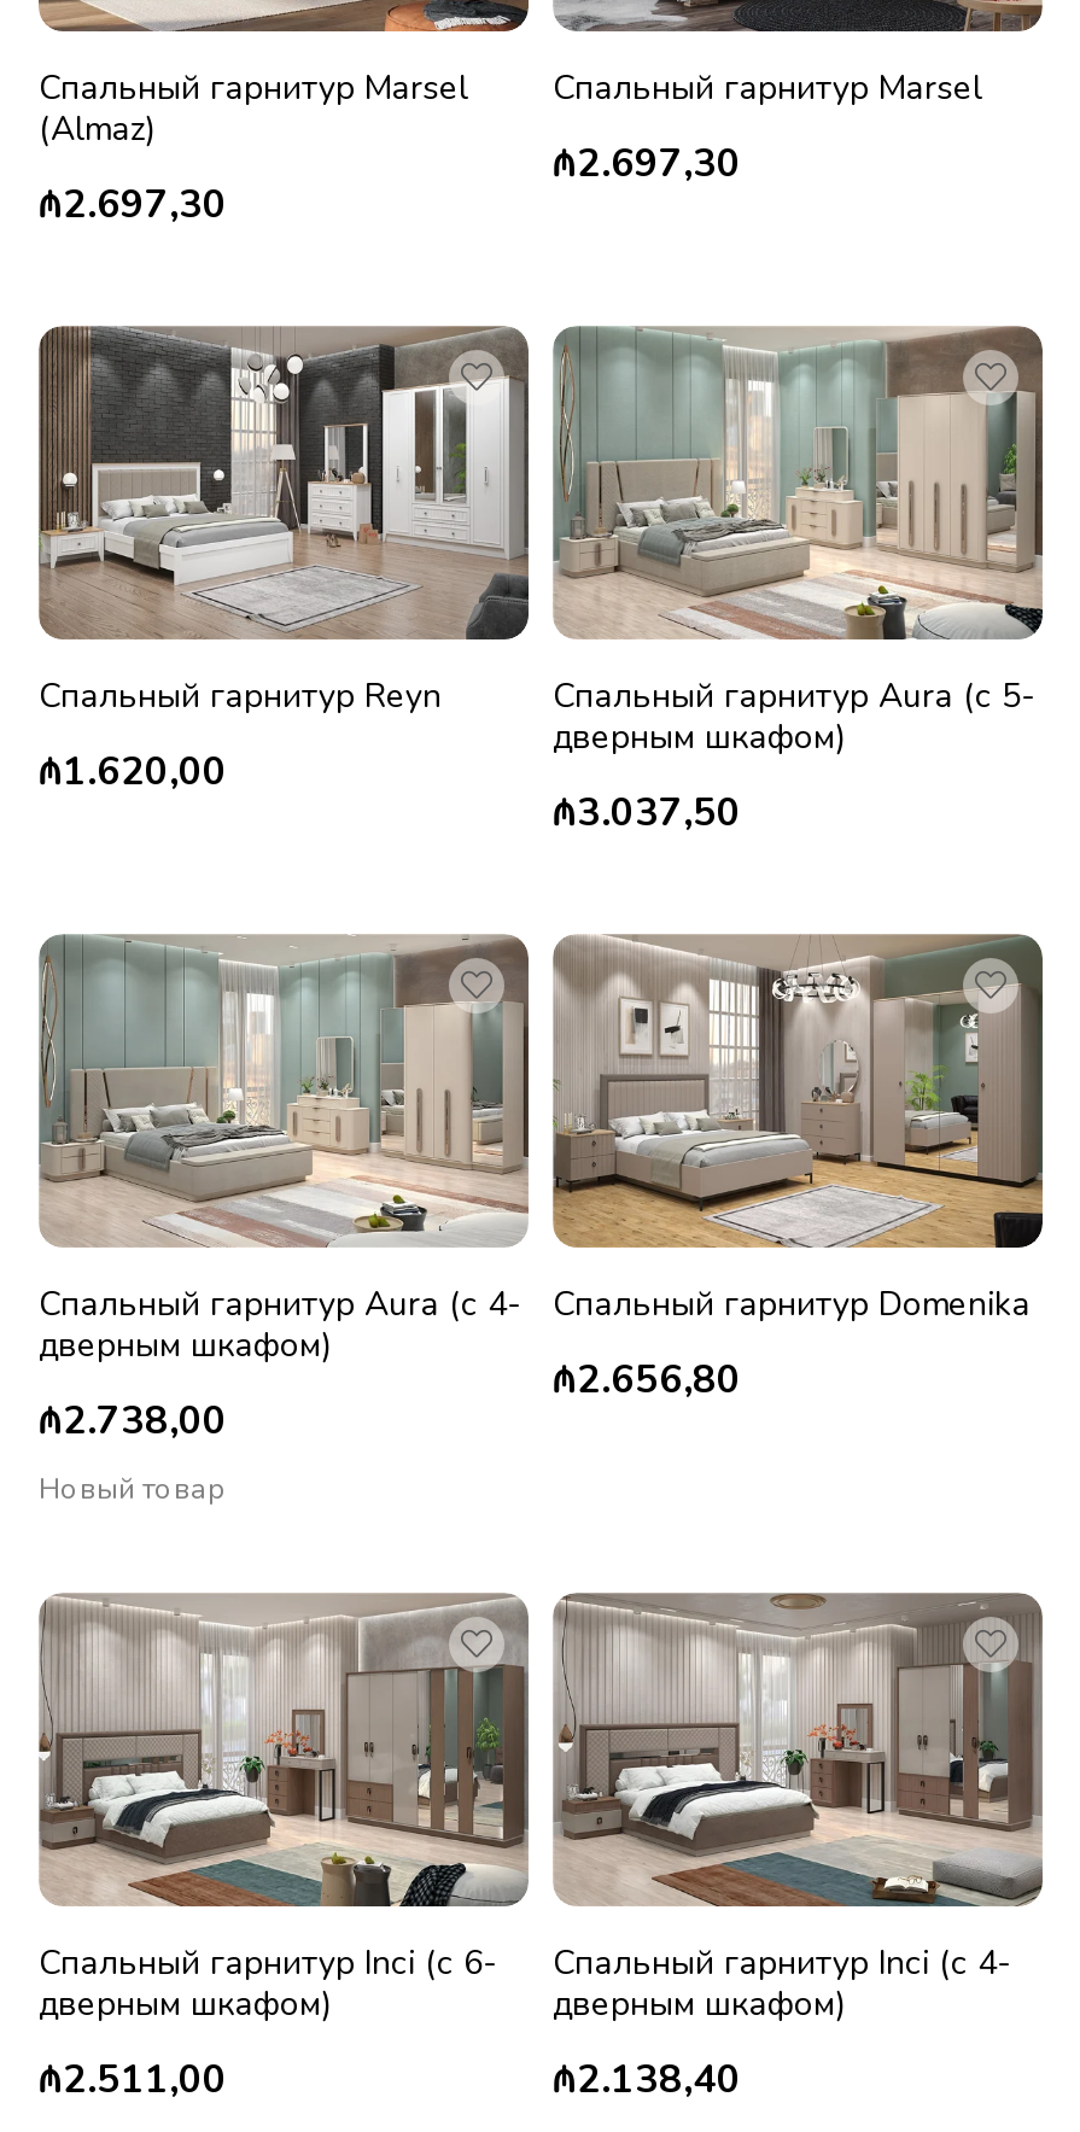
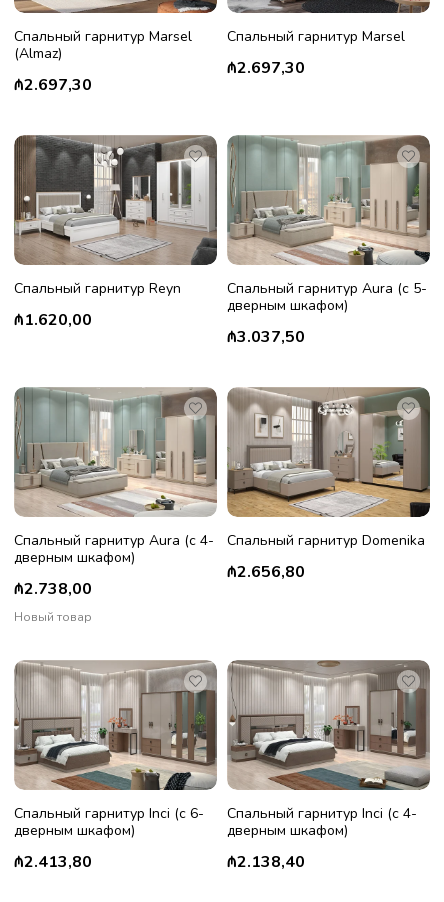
- ₼2.511,00
+ ₼2.413,80
